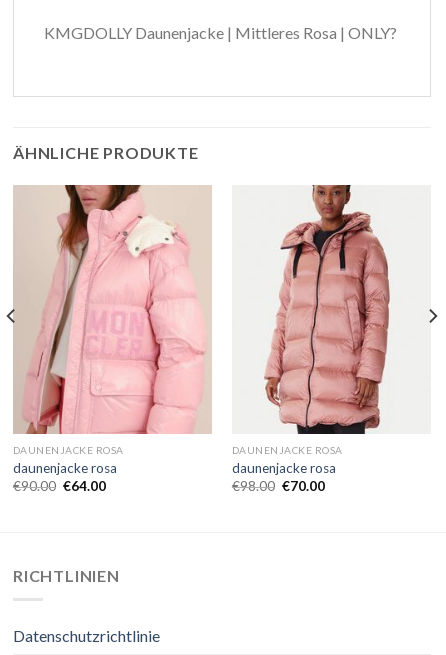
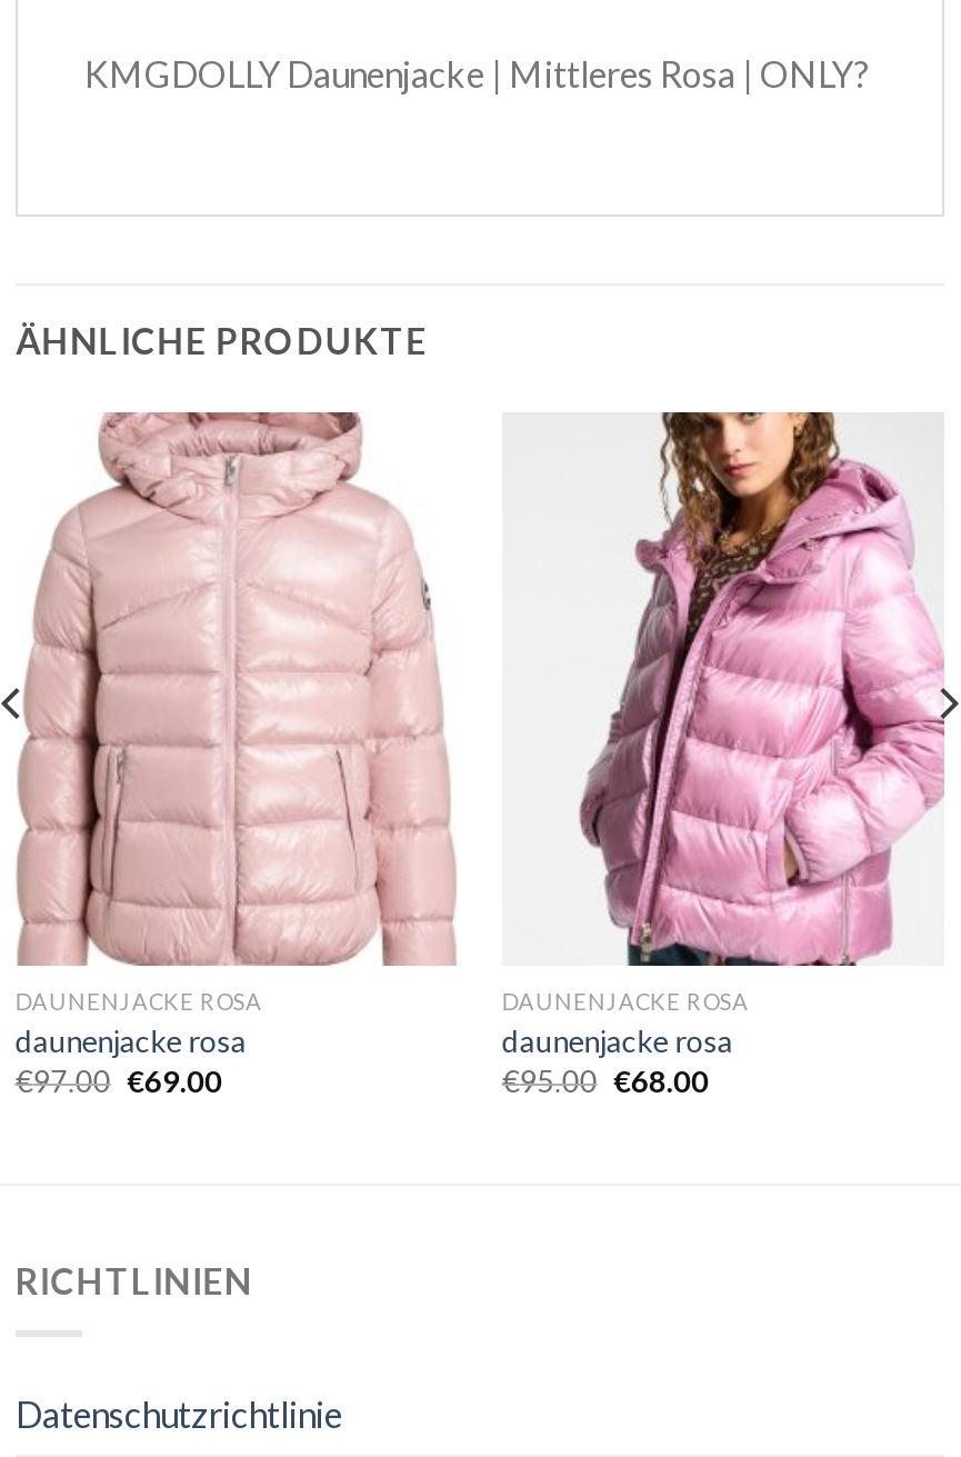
- [image]
+ [image]

- [image]
+ [image]

- €90.00 €64.00
+ €97.00 €69.00

- €98.00 €70.00
+ €95.00 €68.00
